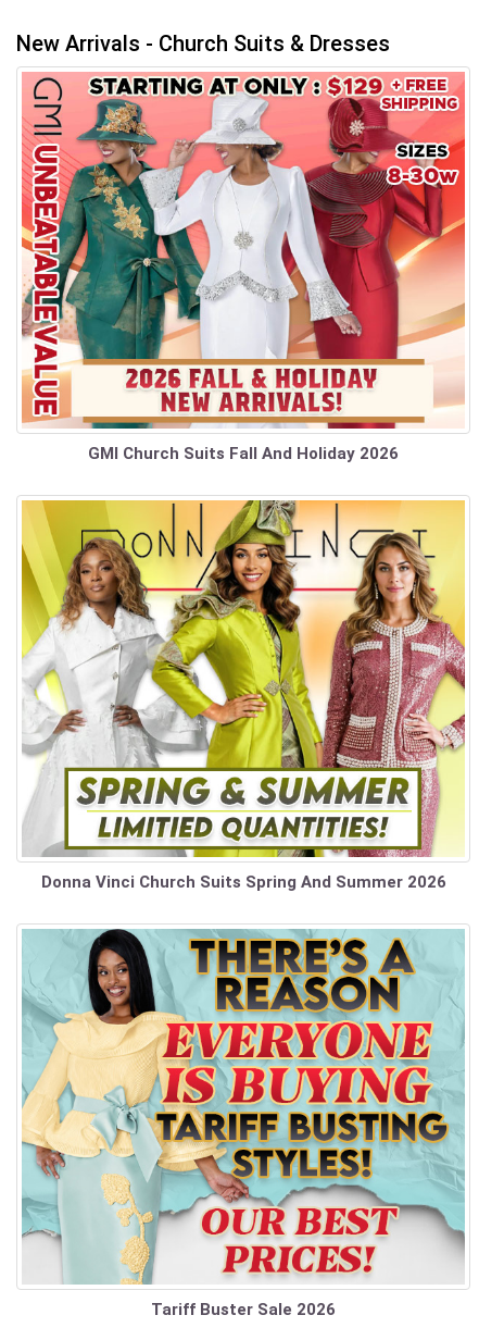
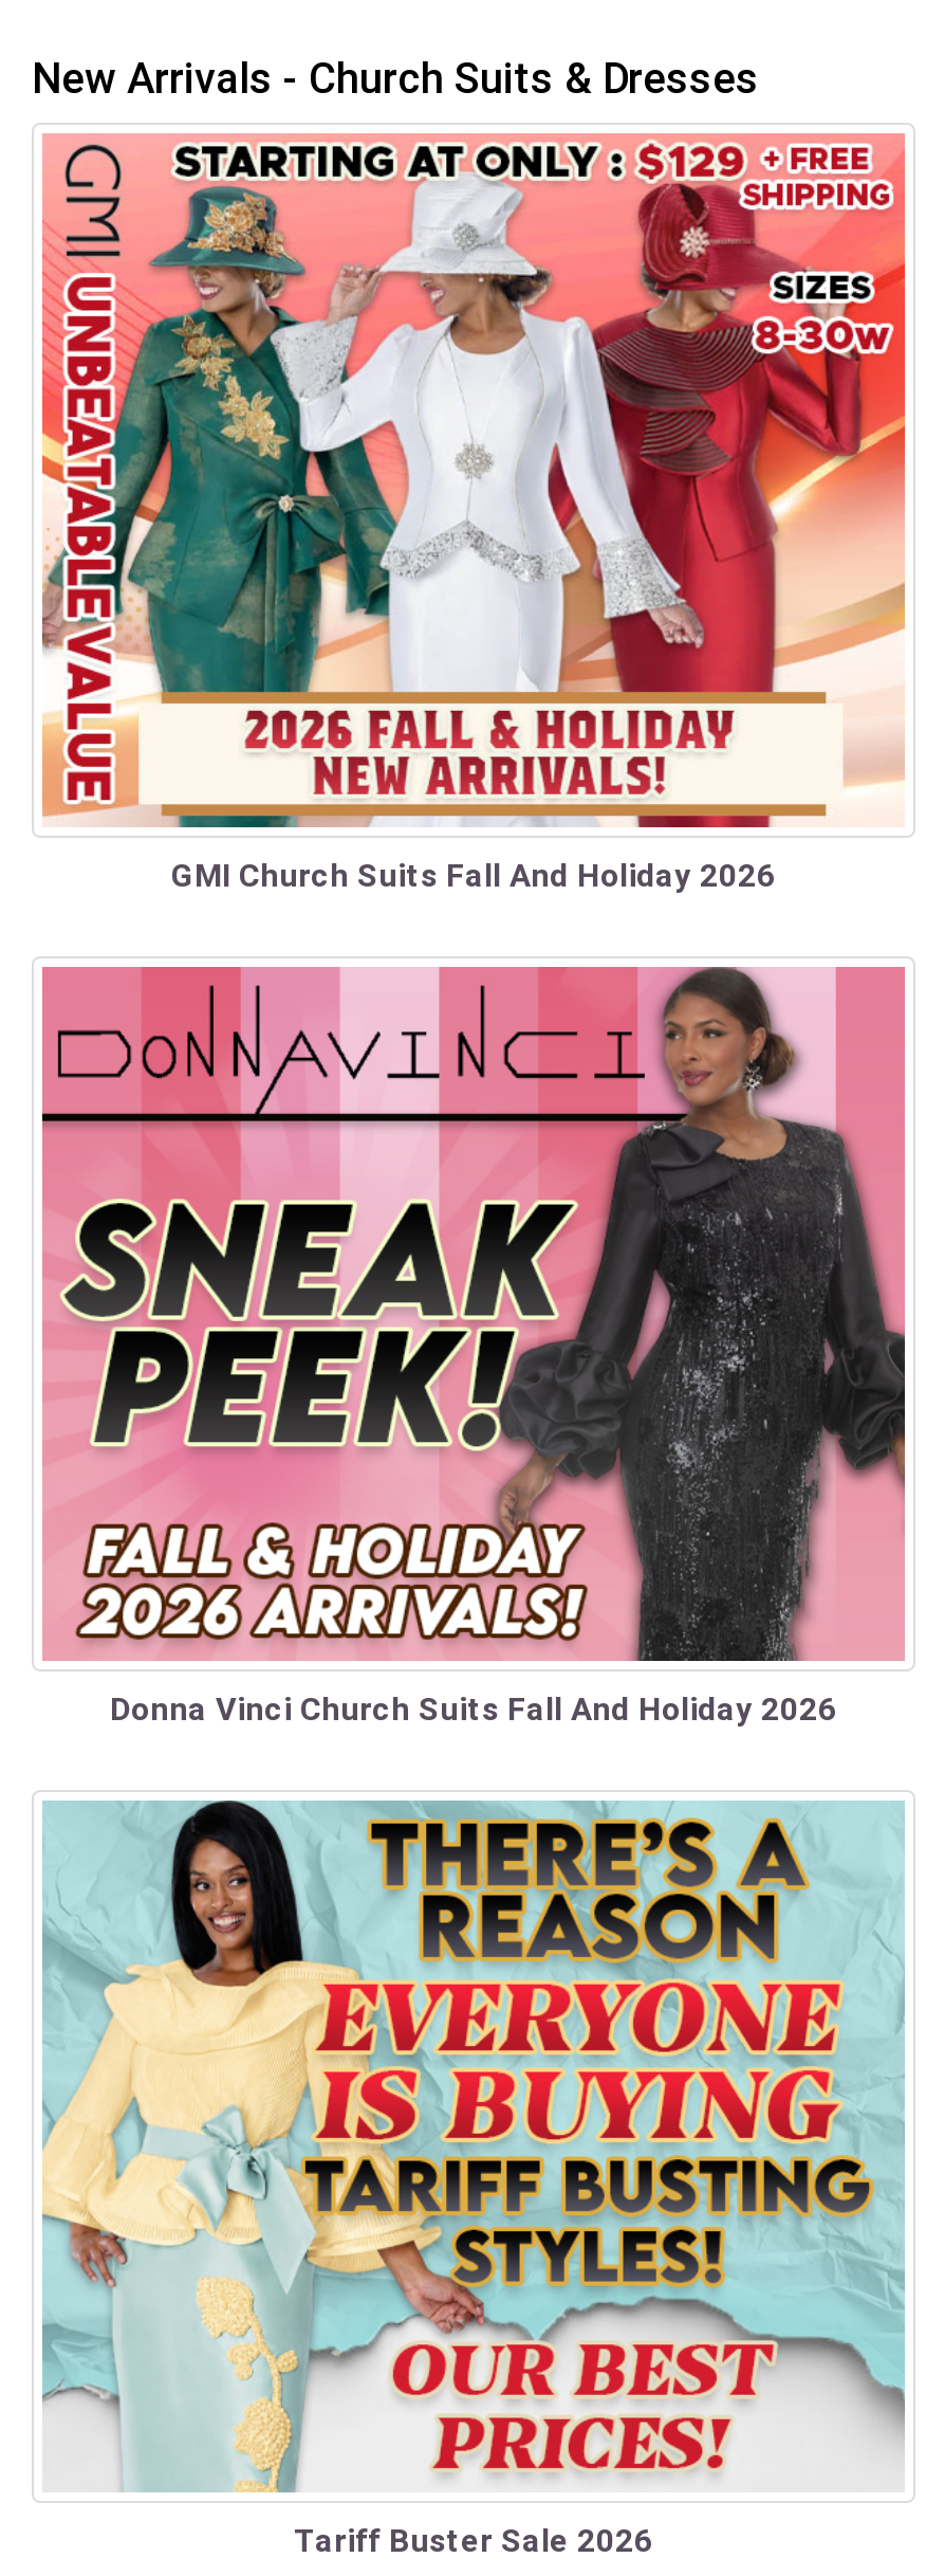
- [image]
- Donna Vinci Church Suits Spring And Summer 2026
+ [image]
+ Donna Vinci Church Suits Fall And Holiday 2026
